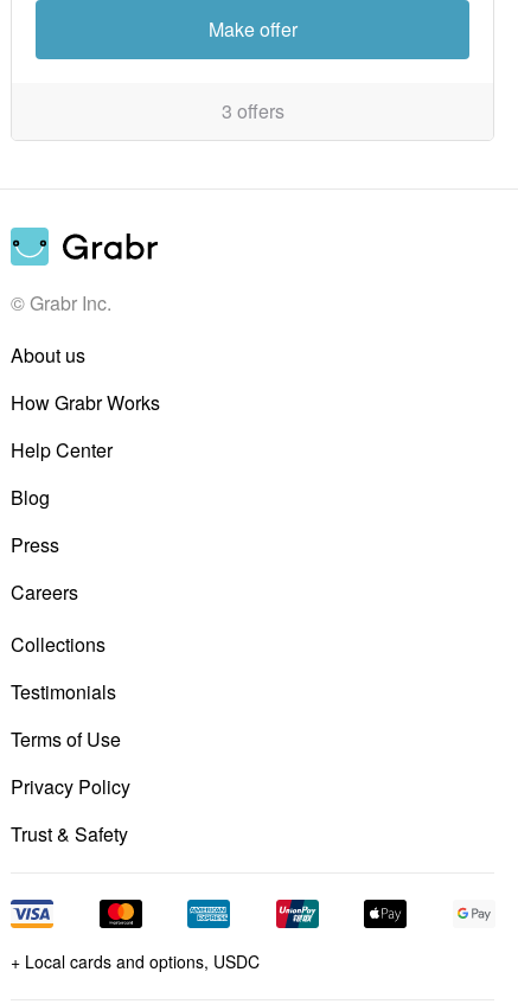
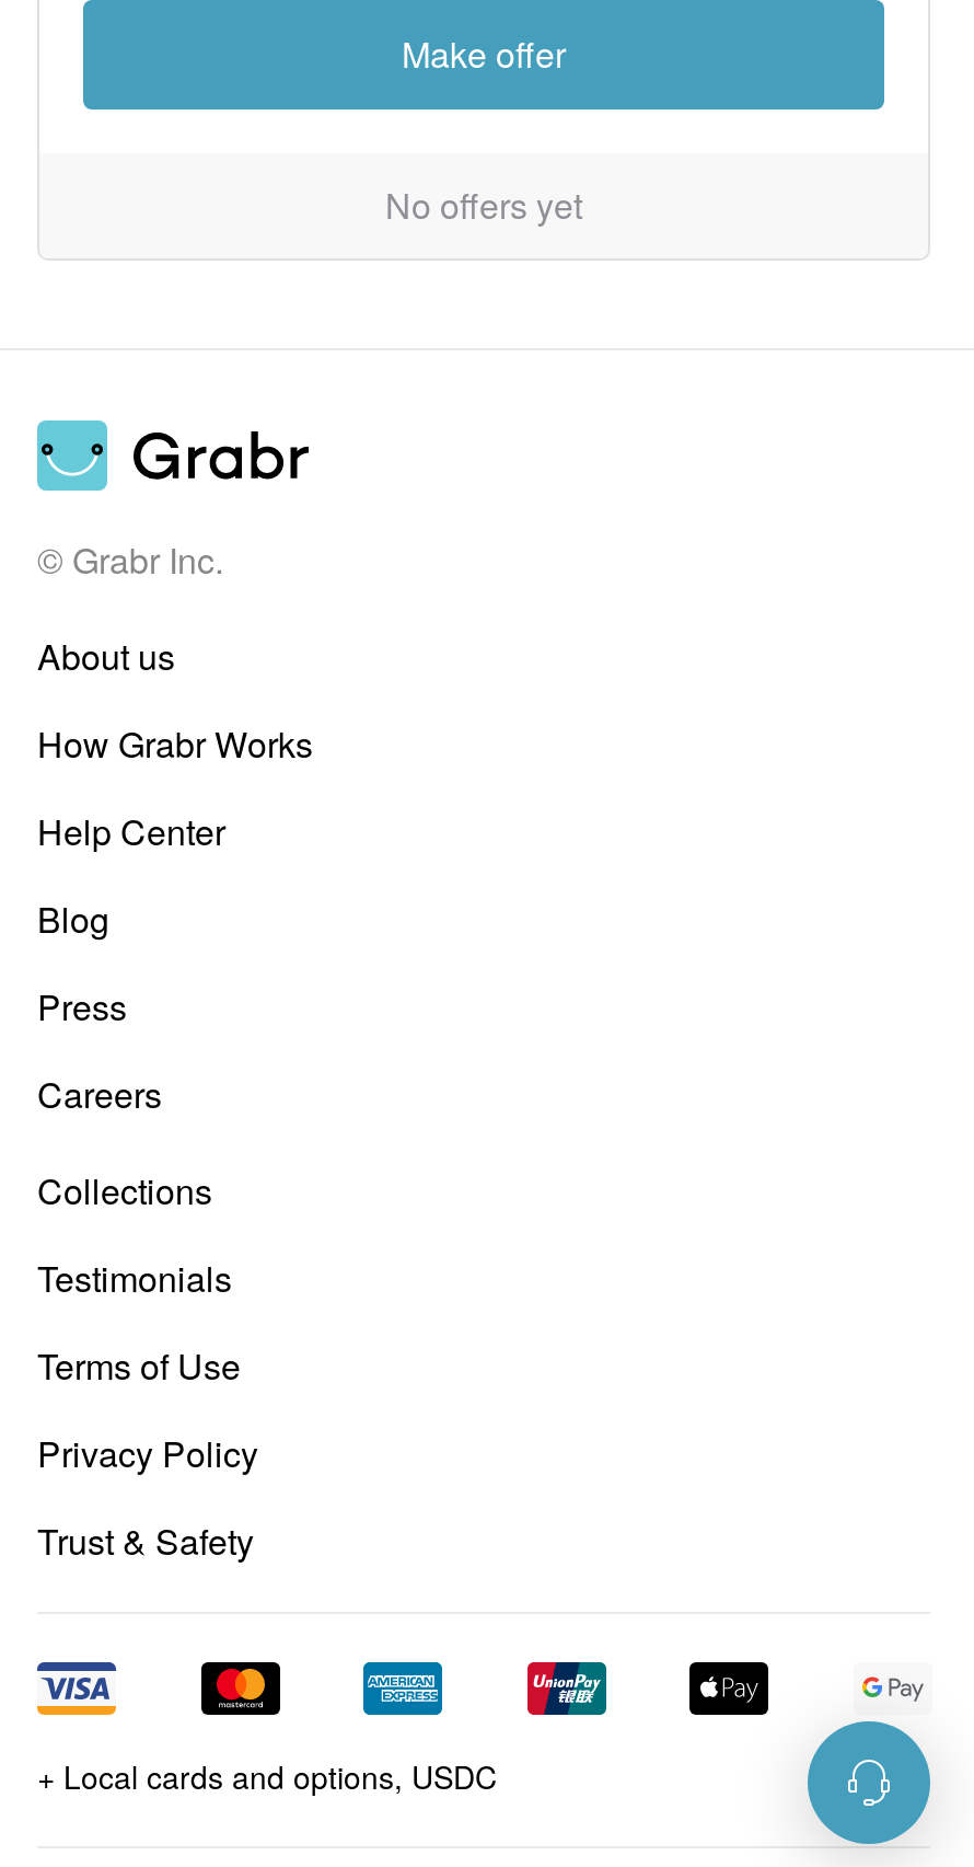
- 3 offers
+ No offers yet

+ [image]
